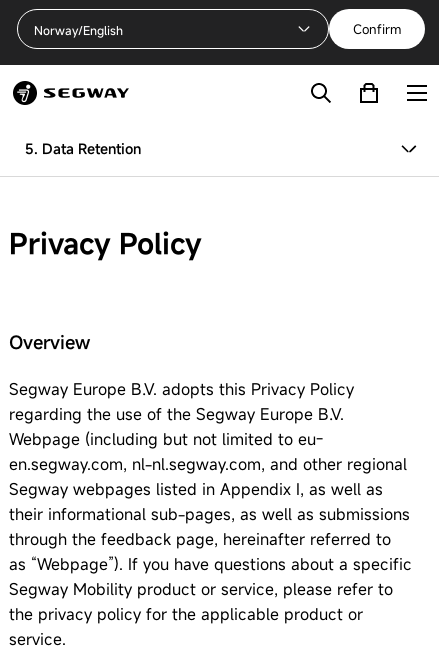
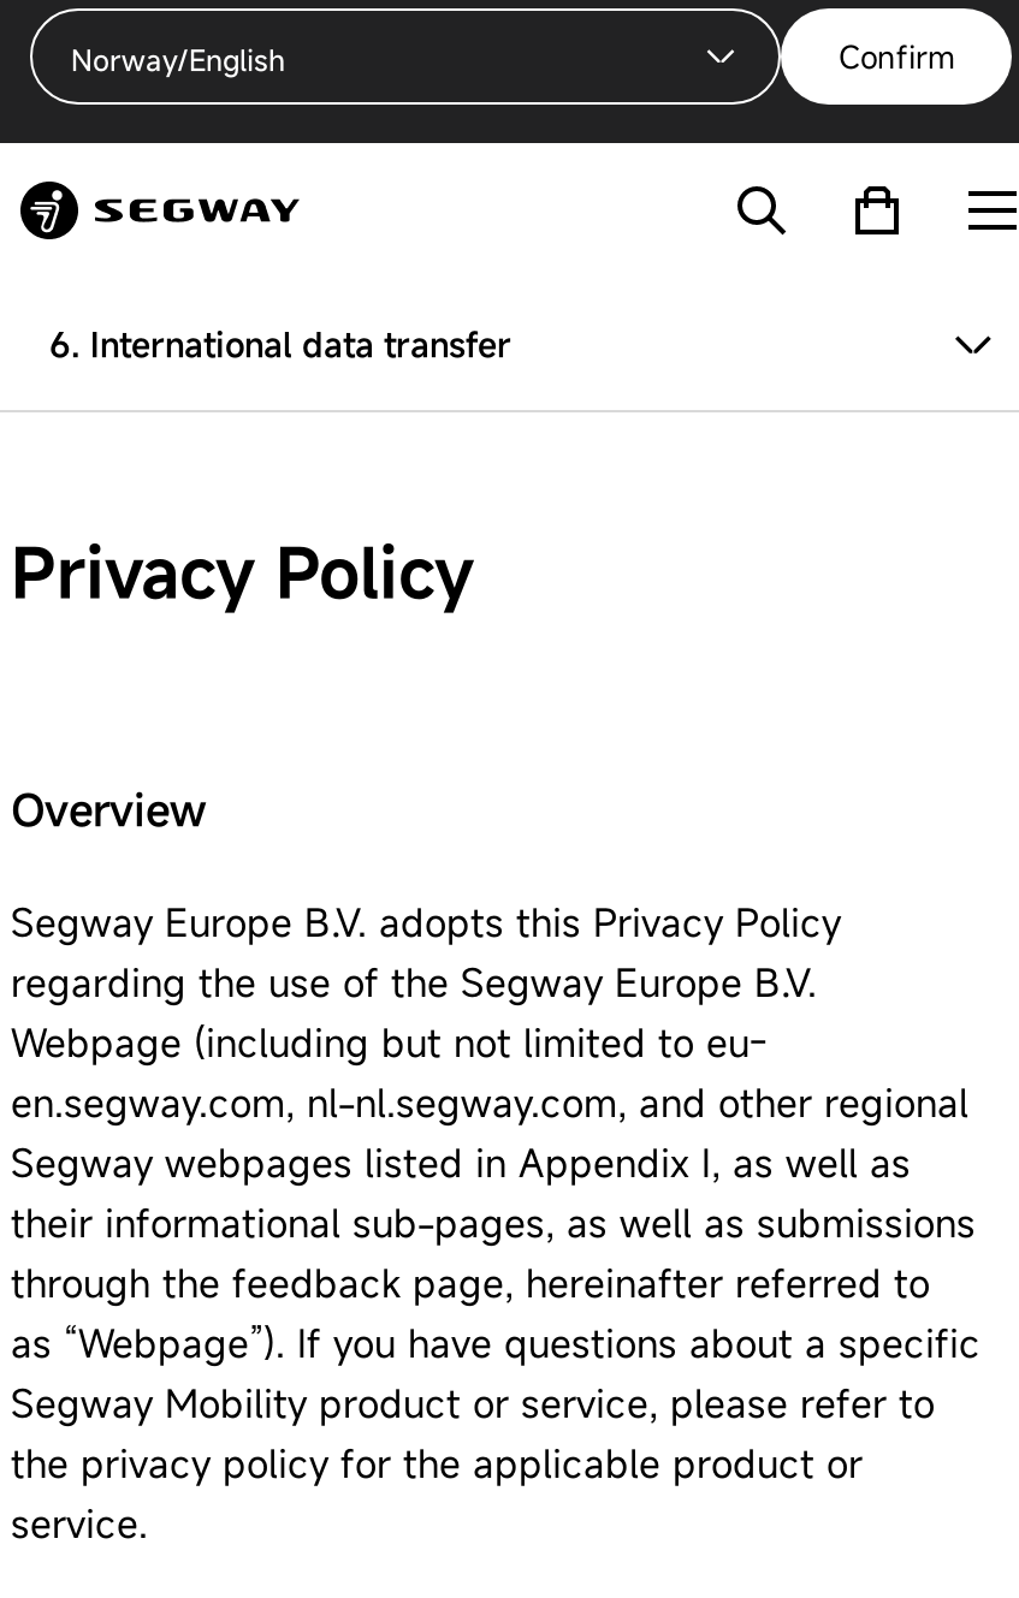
- 5. Data Retention
+ 6. International data transfer
